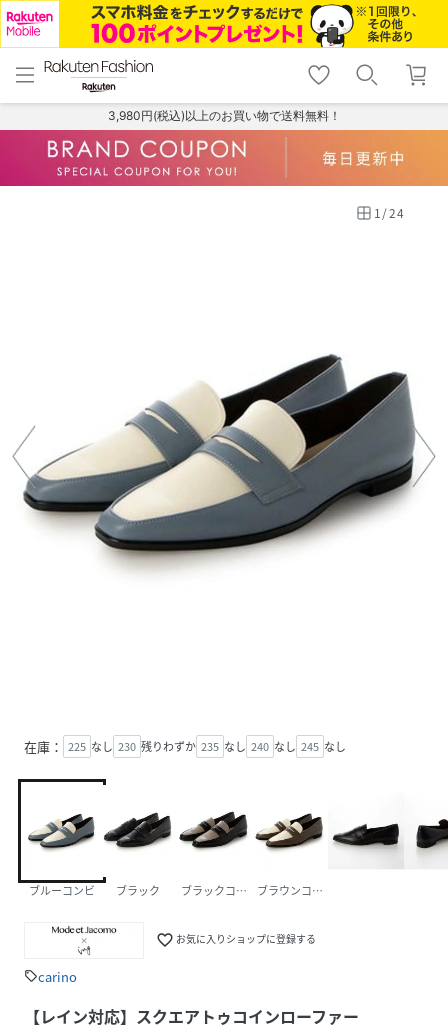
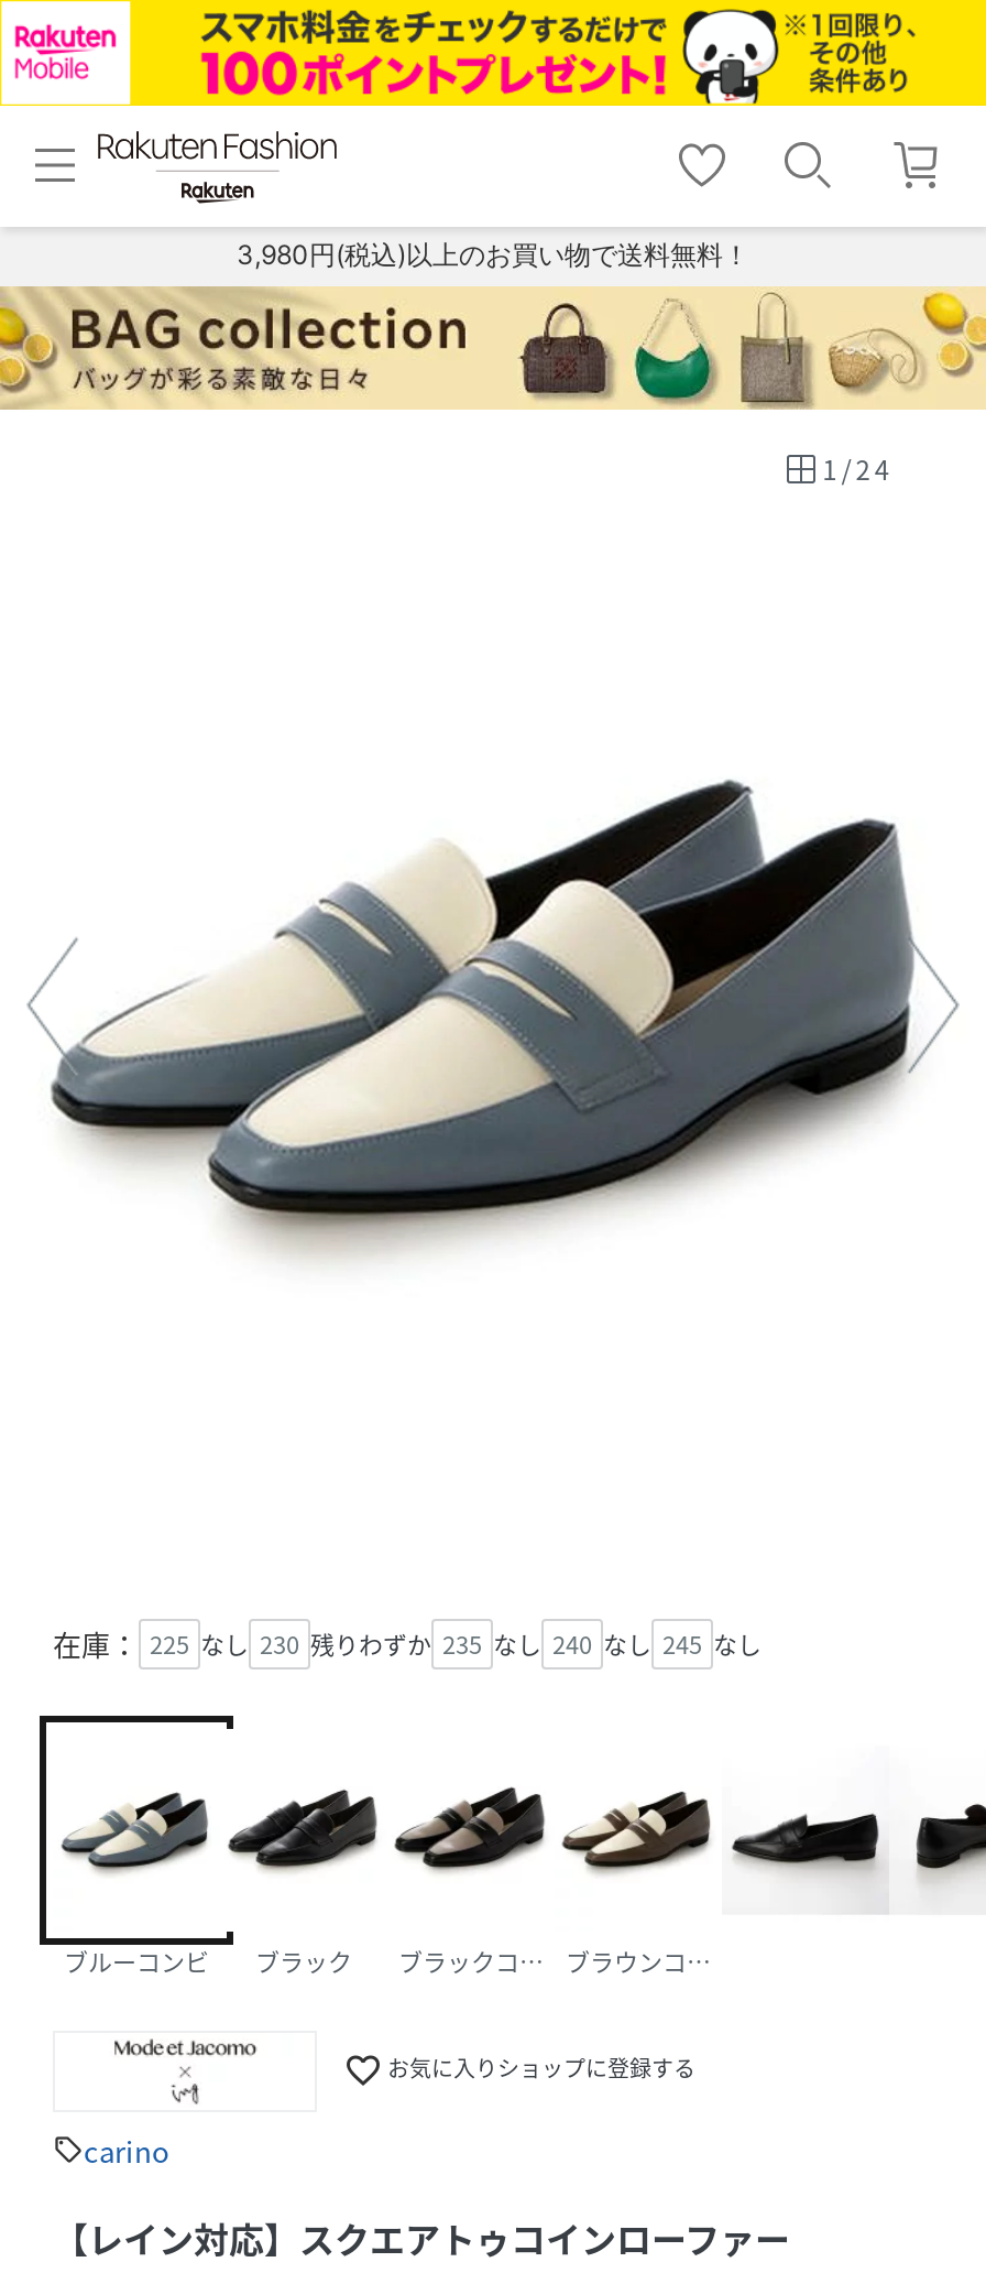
- [image]
+ [image]
